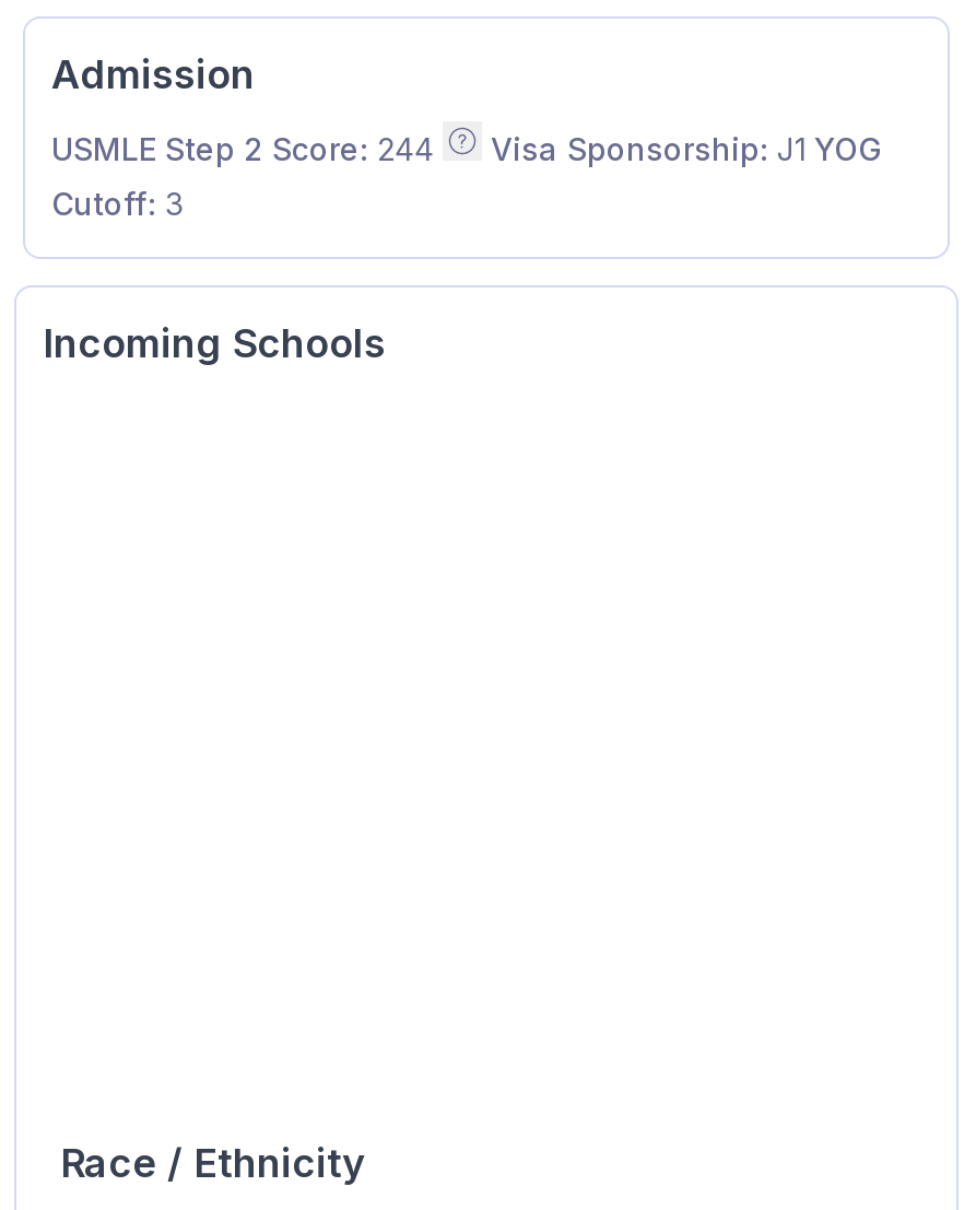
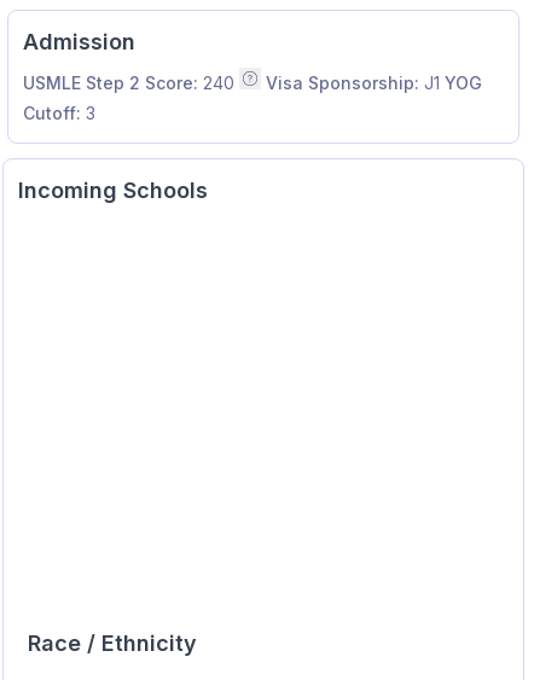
- USMLE Step 2 Score: 244
+ USMLE Step 2 Score: 240
